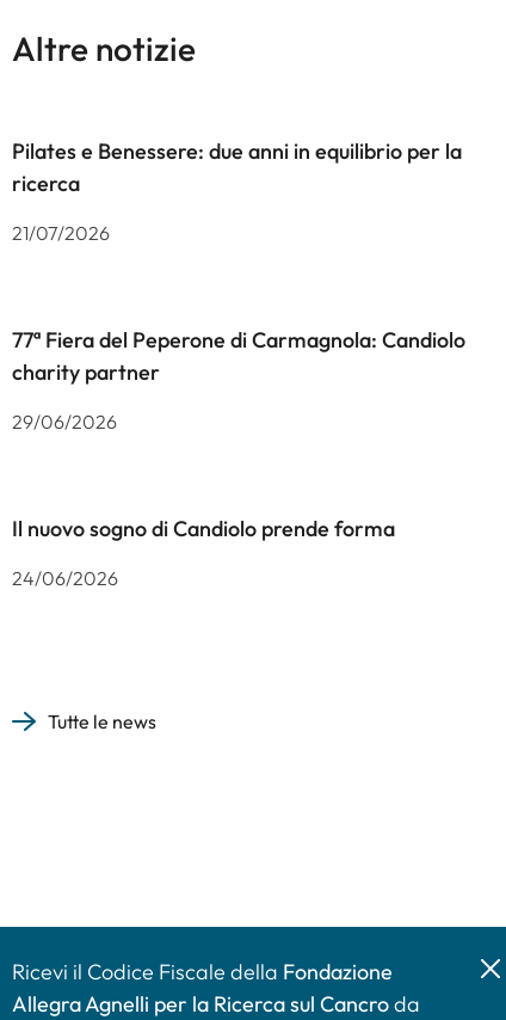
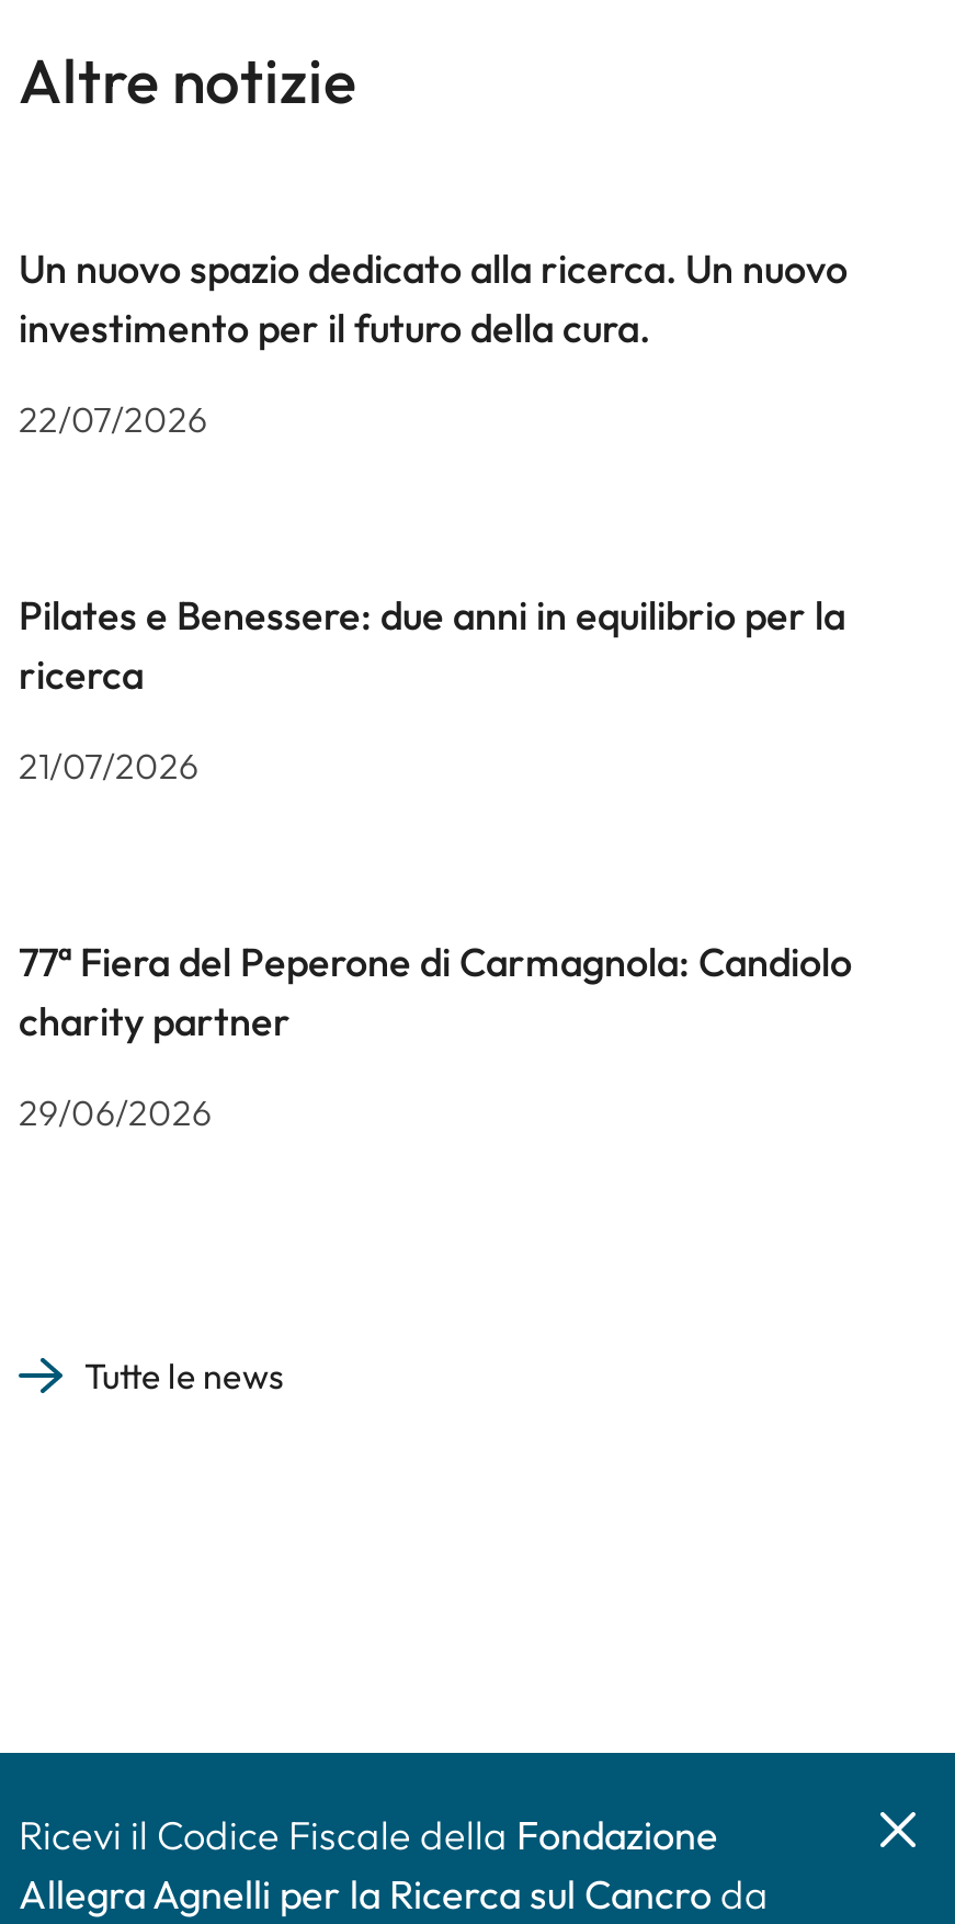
+ Un nuovo spazio dedicato alla ricerca. Un nuovo
+ investimento per il futuro della cura.
+ 22/07/2026

moved down: Pilates e Benessere: due anni in equilibrio per la | ricerca | 21/07/2026 | 77ª Fiera del Peperone di Carmagnola: Candiolo | charity partner | 29/06/2026

- Il nuovo sogno di Candiolo prende forma
- 24/06/2026
